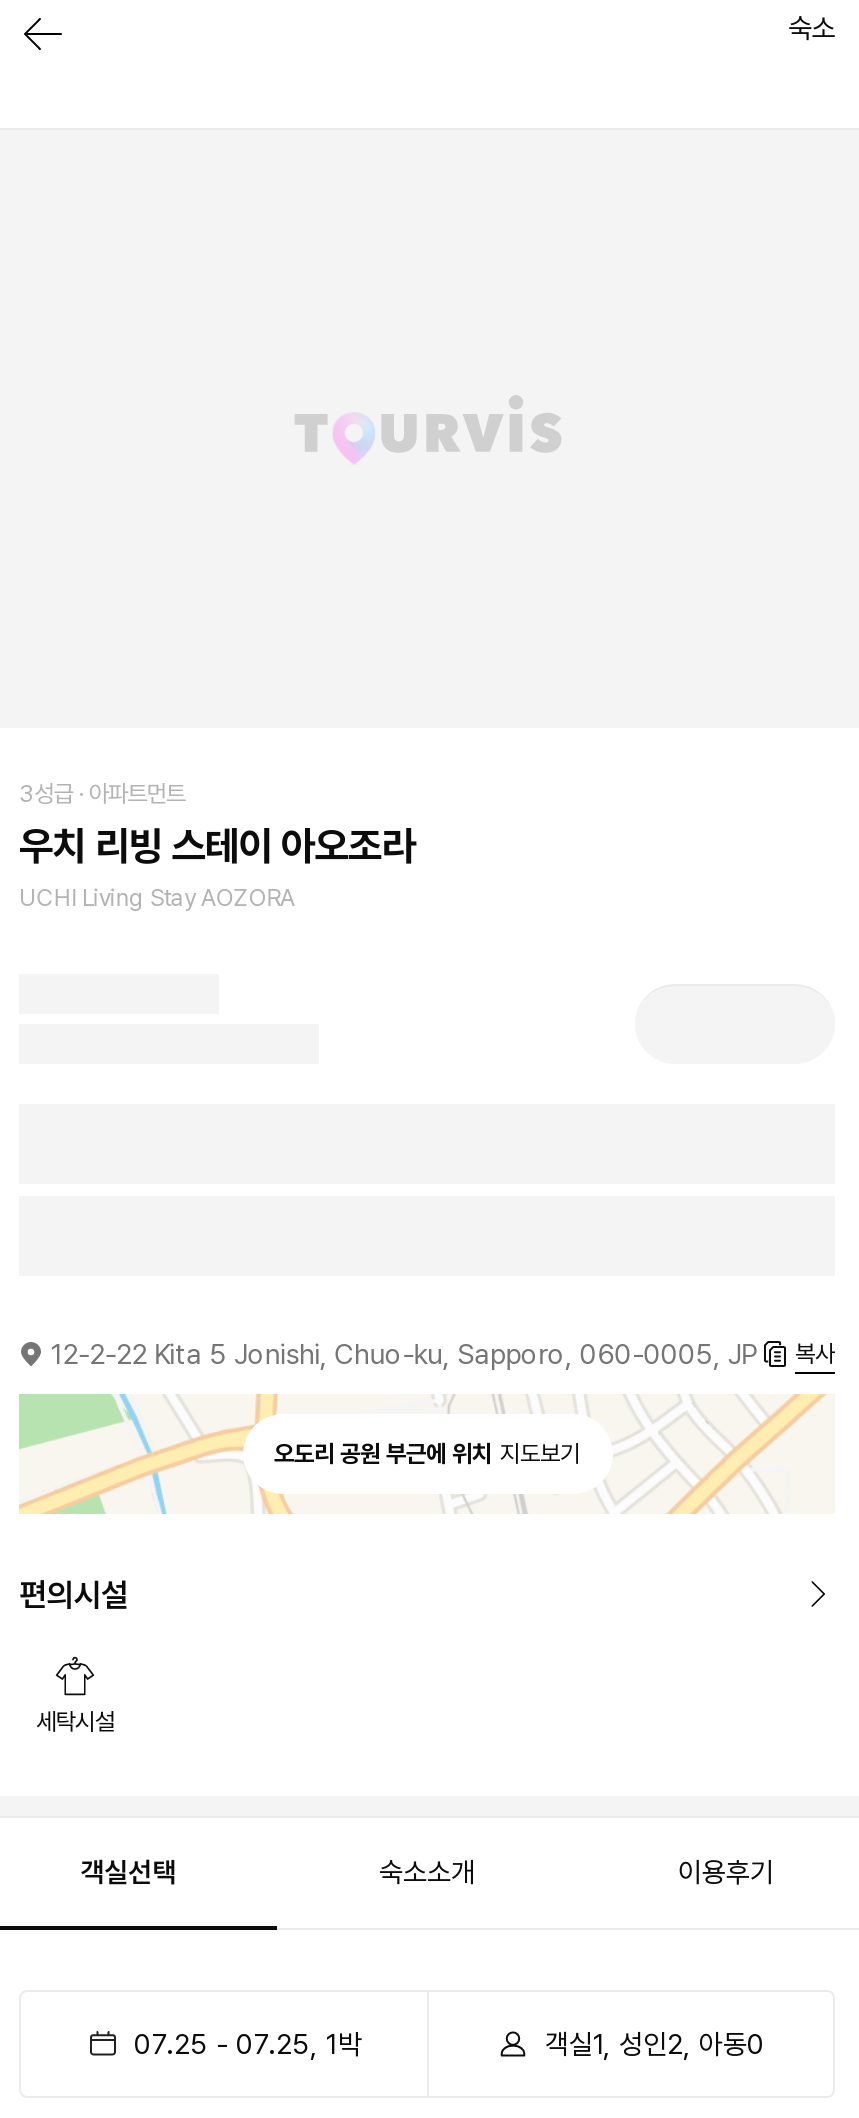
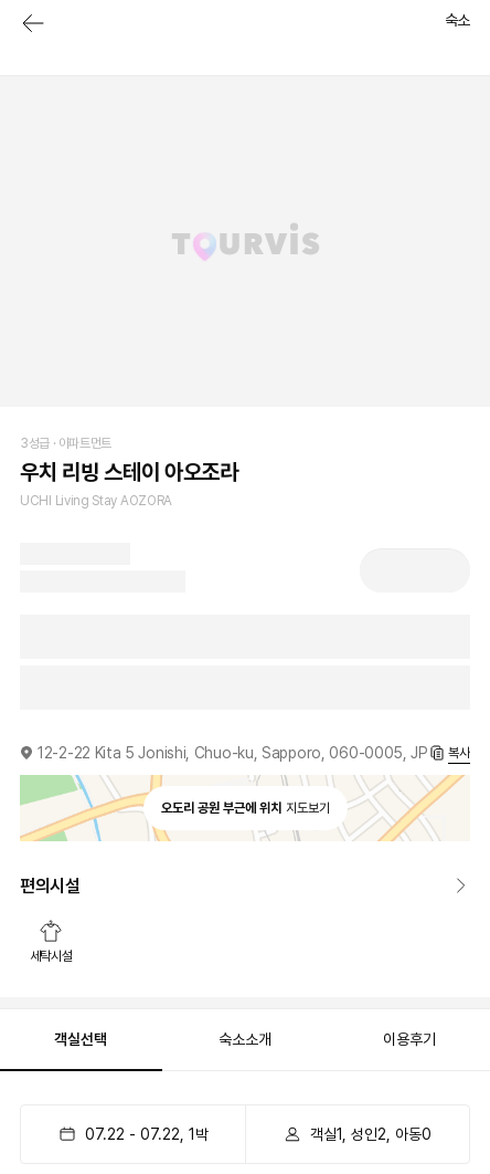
- 07.25 - 07.25, 1박
+ 07.22 - 07.22, 1박
